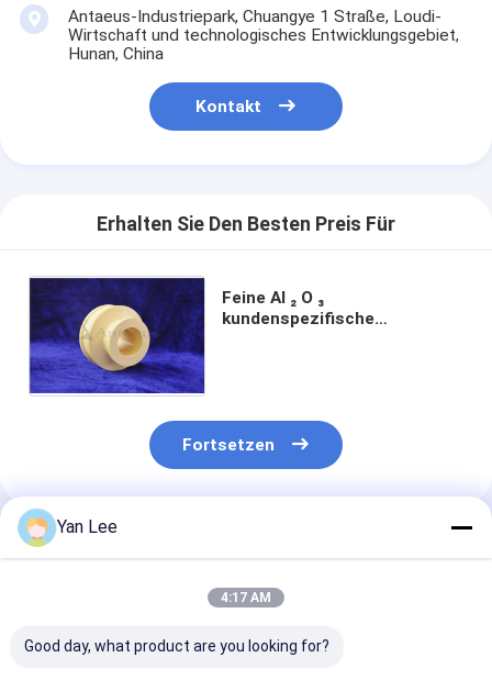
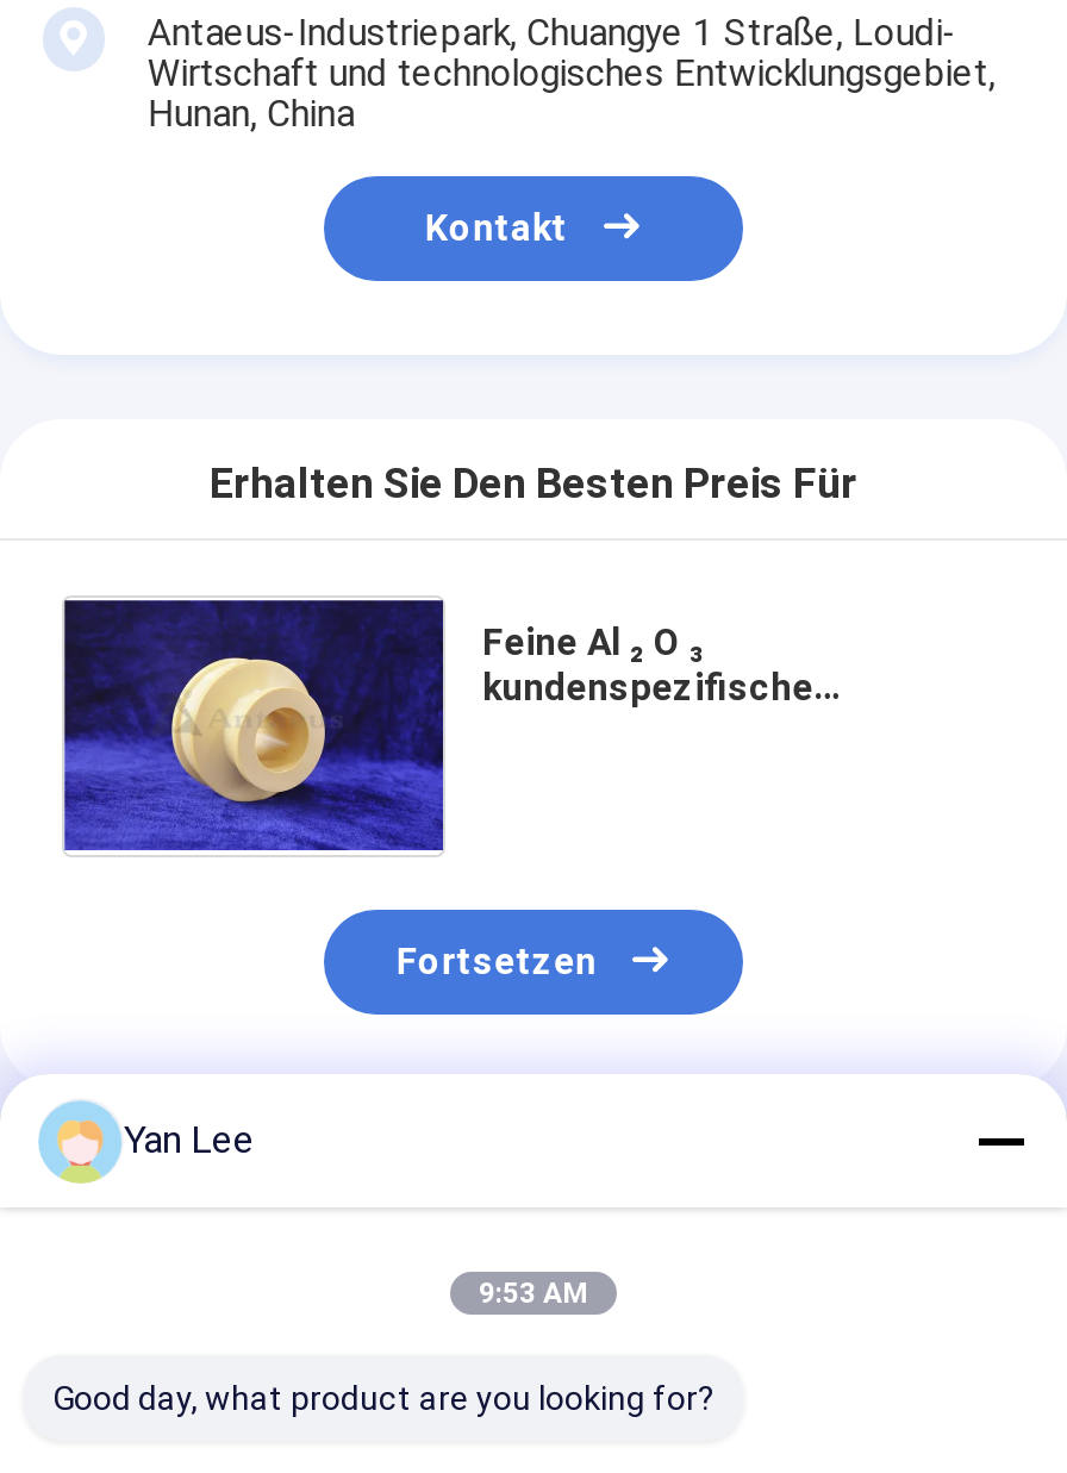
- 4:17 AM
+ 9:53 AM
